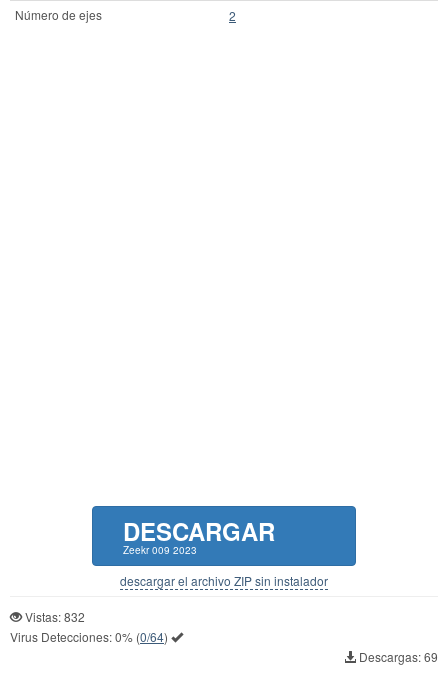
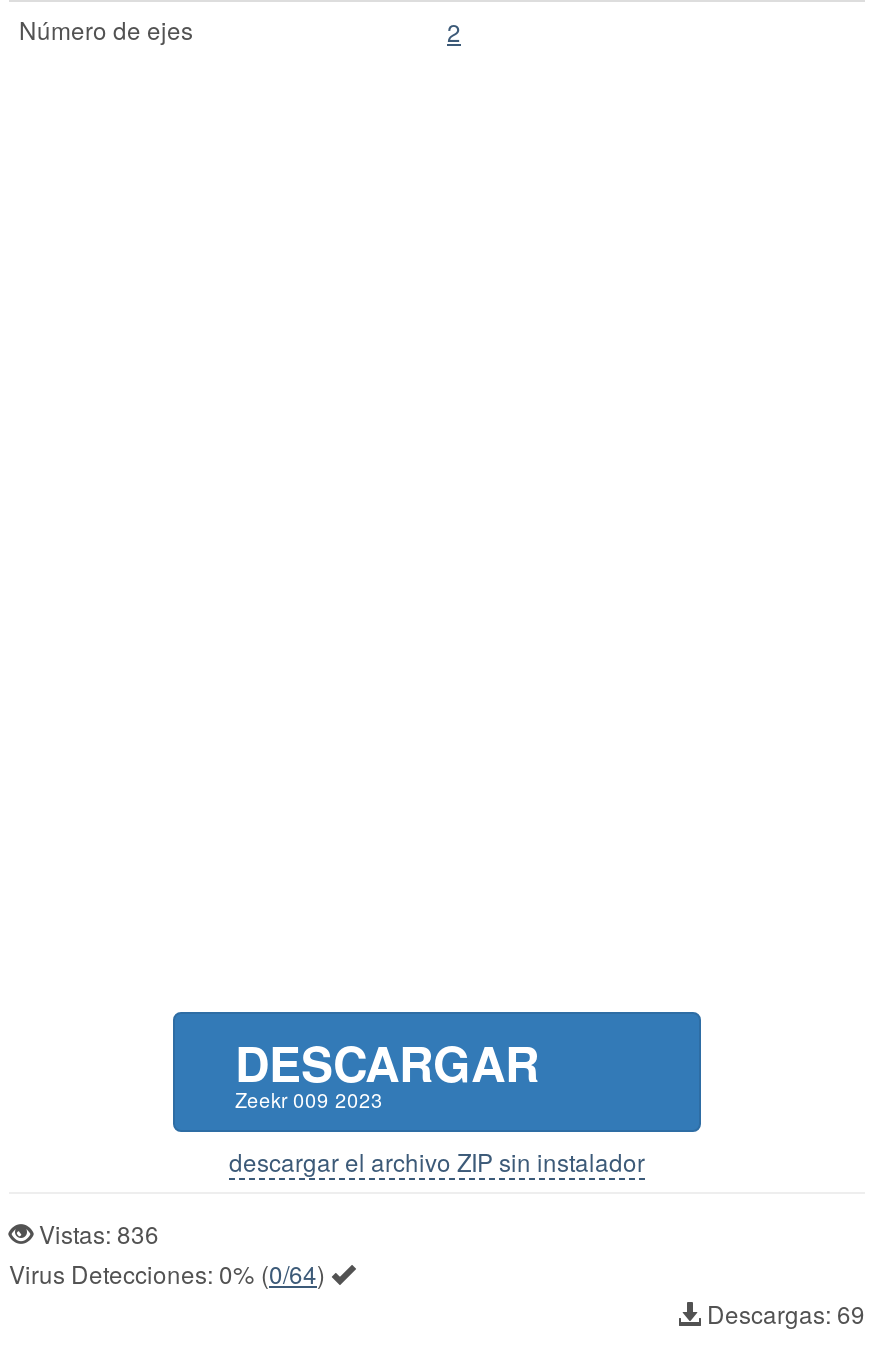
- Vistas: 832
+ Vistas: 836
